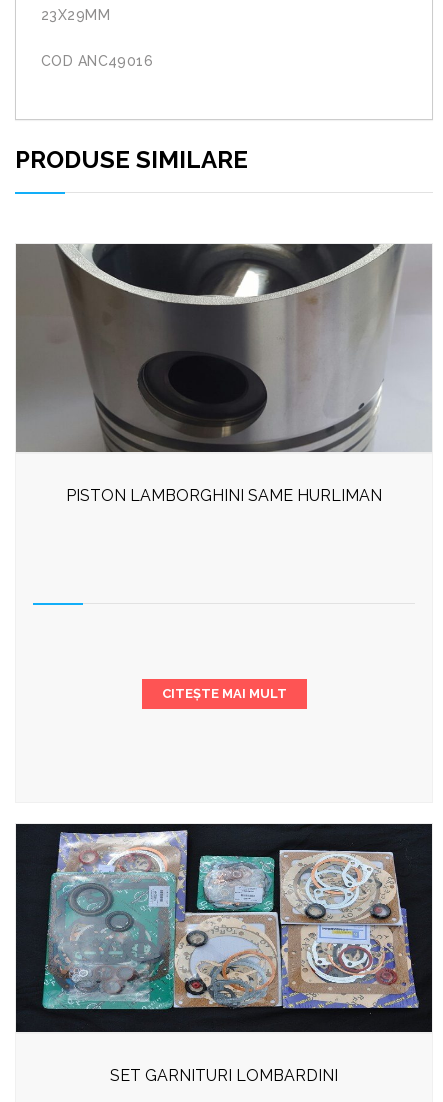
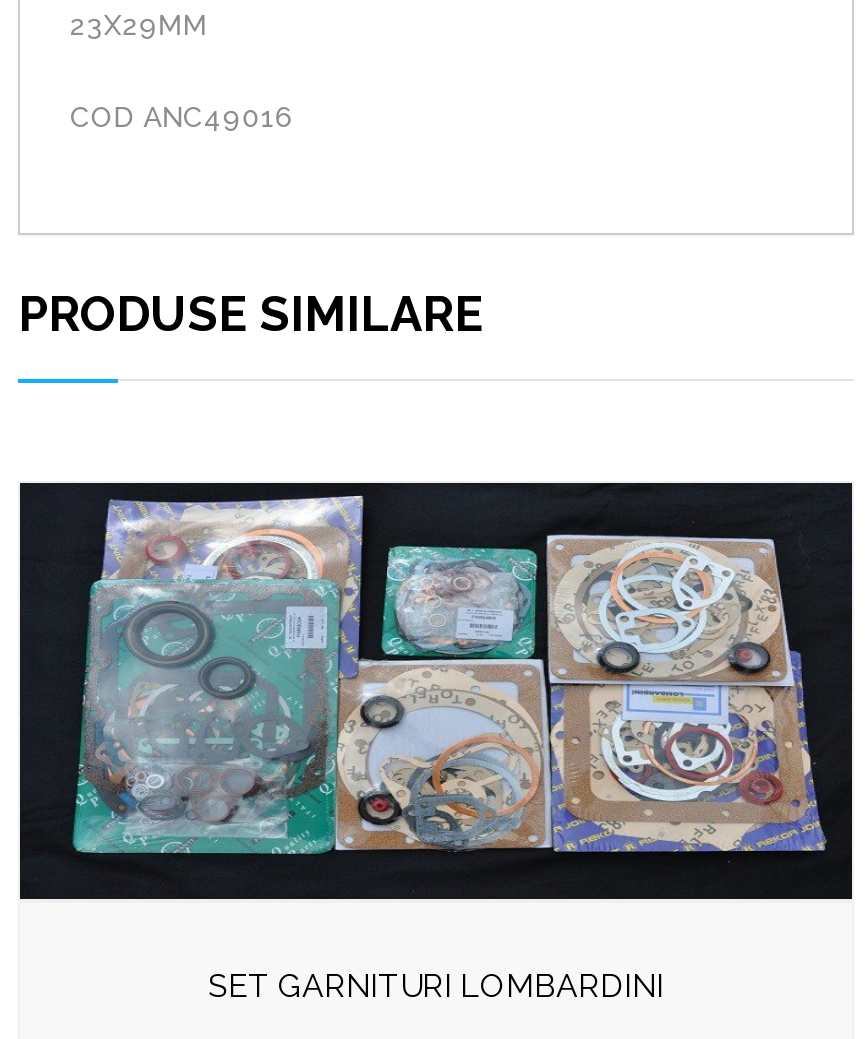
- [image]
- PISTON LAMBORGHINI SAME HURLIMAN

- CITEȘTE MAI MULT
